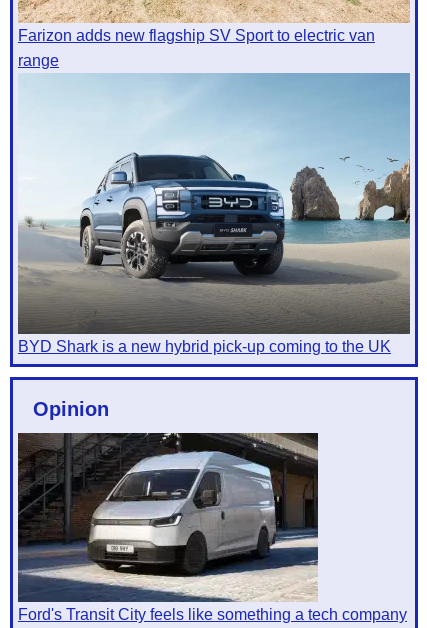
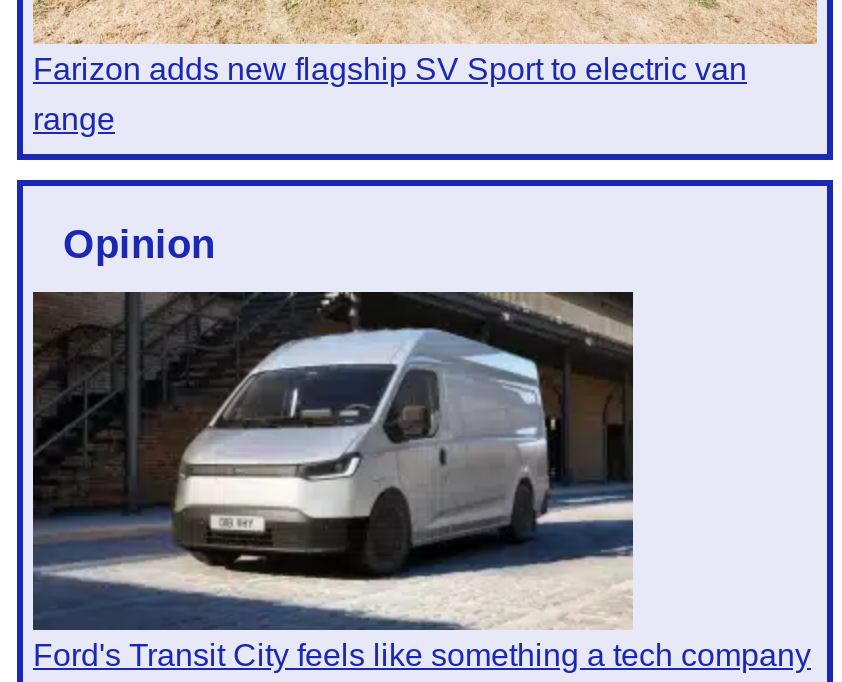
- [image]
- BYD Shark is a new hybrid pick-up coming to the UK
